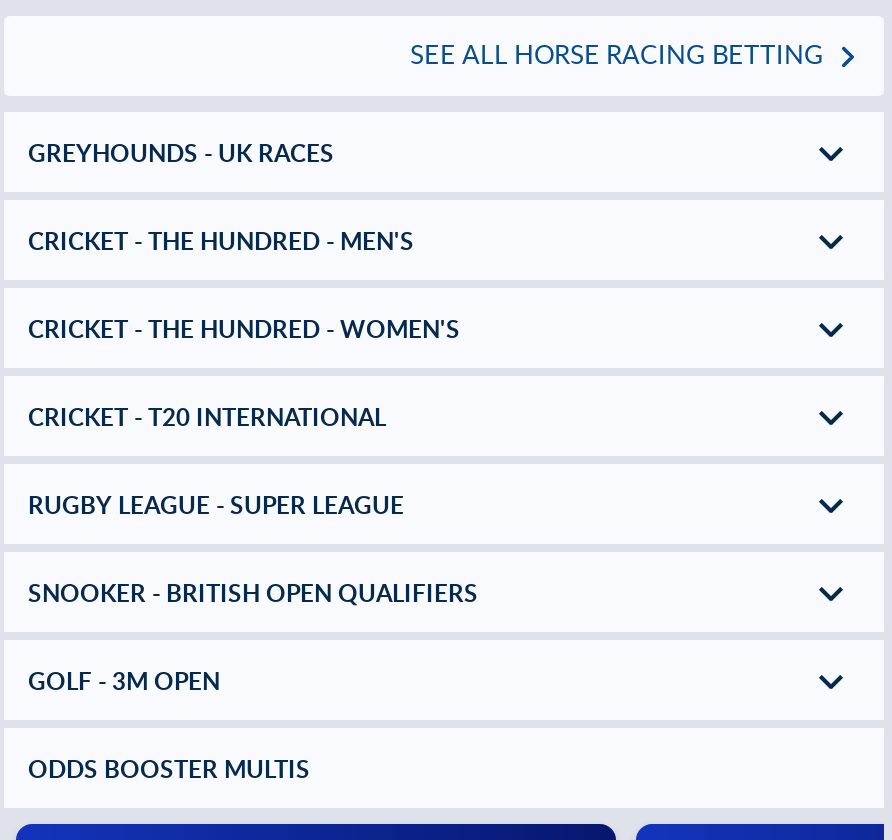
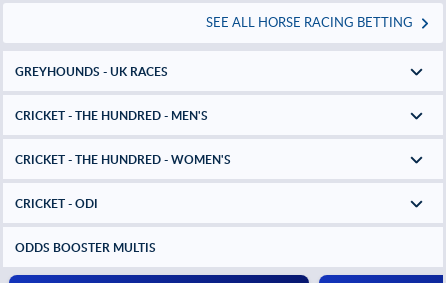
- CRICKET - T20 INTERNATIONAL
- RUGBY LEAGUE - SUPER LEAGUE
- SNOOKER - BRITISH OPEN QUALIFIERS
- GOLF - 3M OPEN
+ CRICKET - ODI
